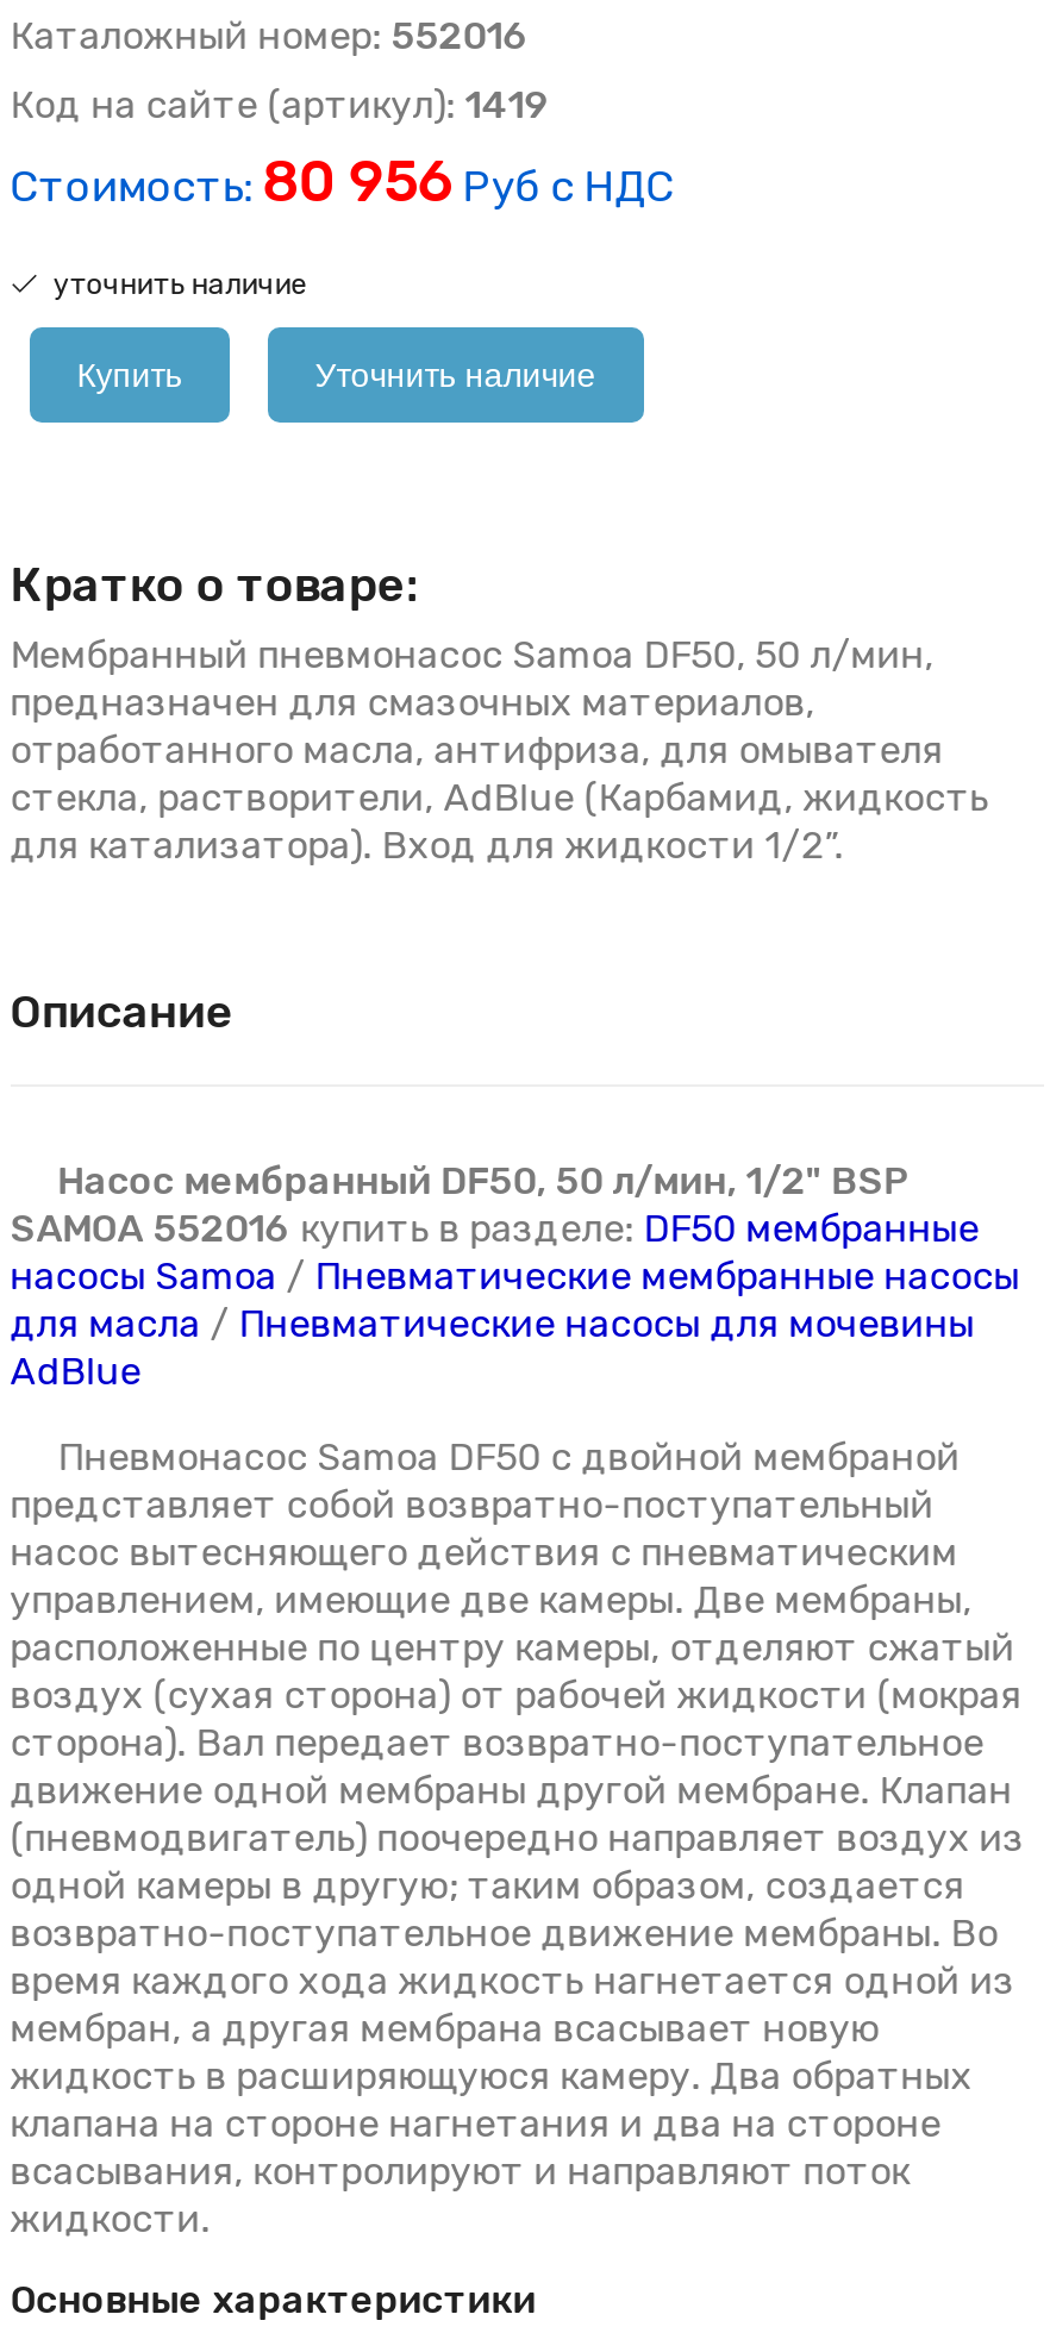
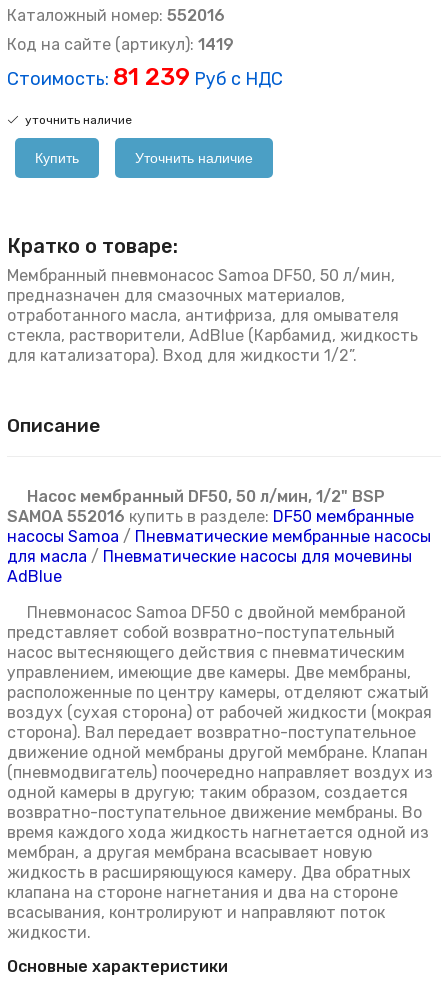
- Cтоимость: 80 956 Руб с НДС
+ Cтоимость: 81 239 Руб с НДС
